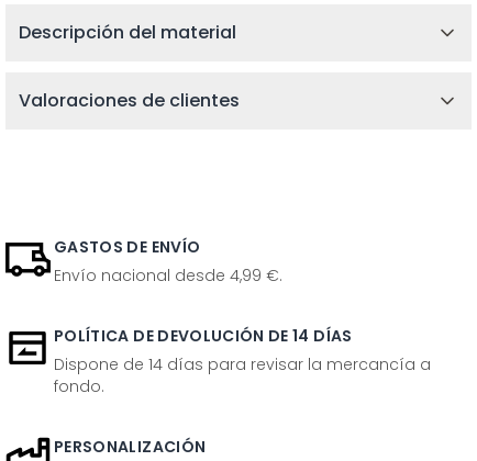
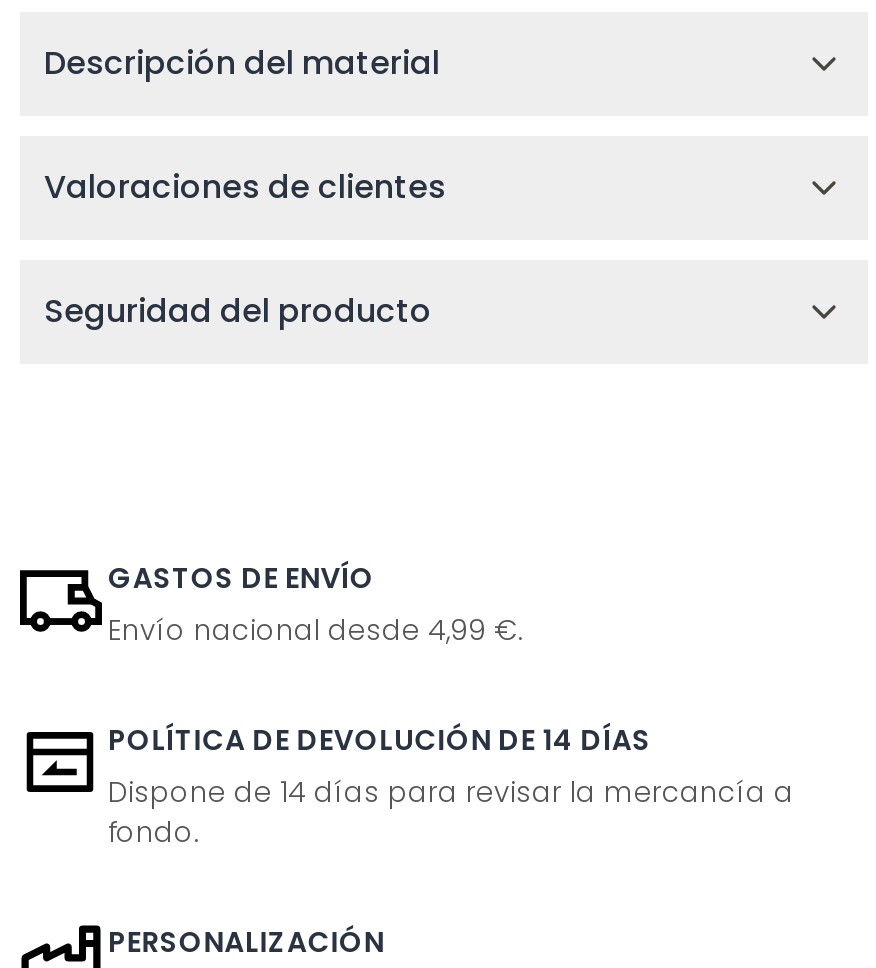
+ Seguridad del producto
